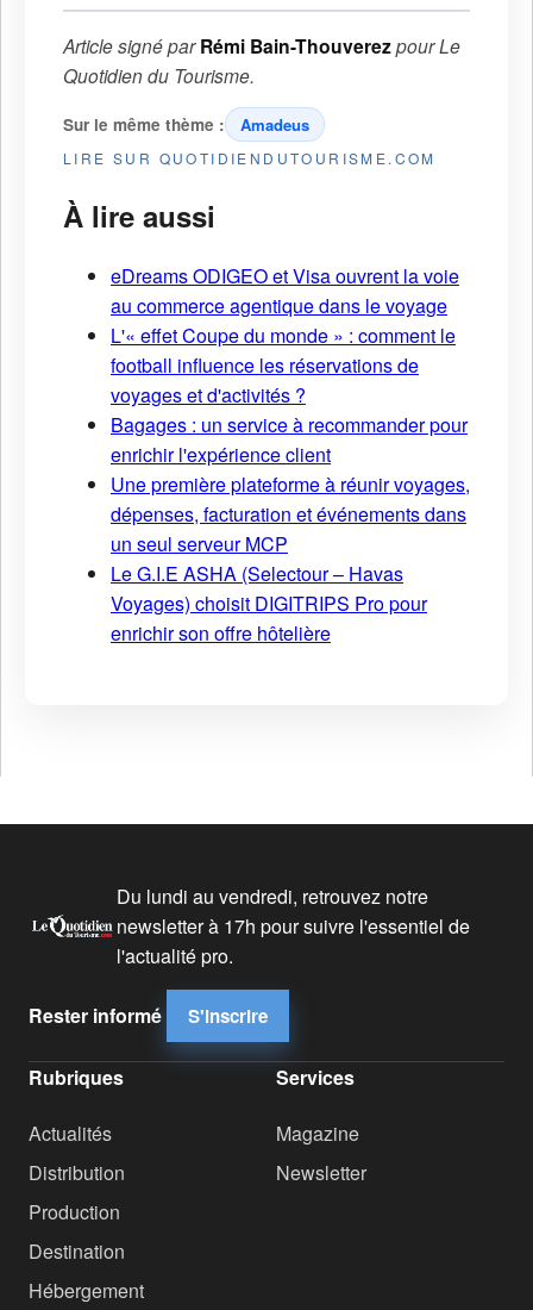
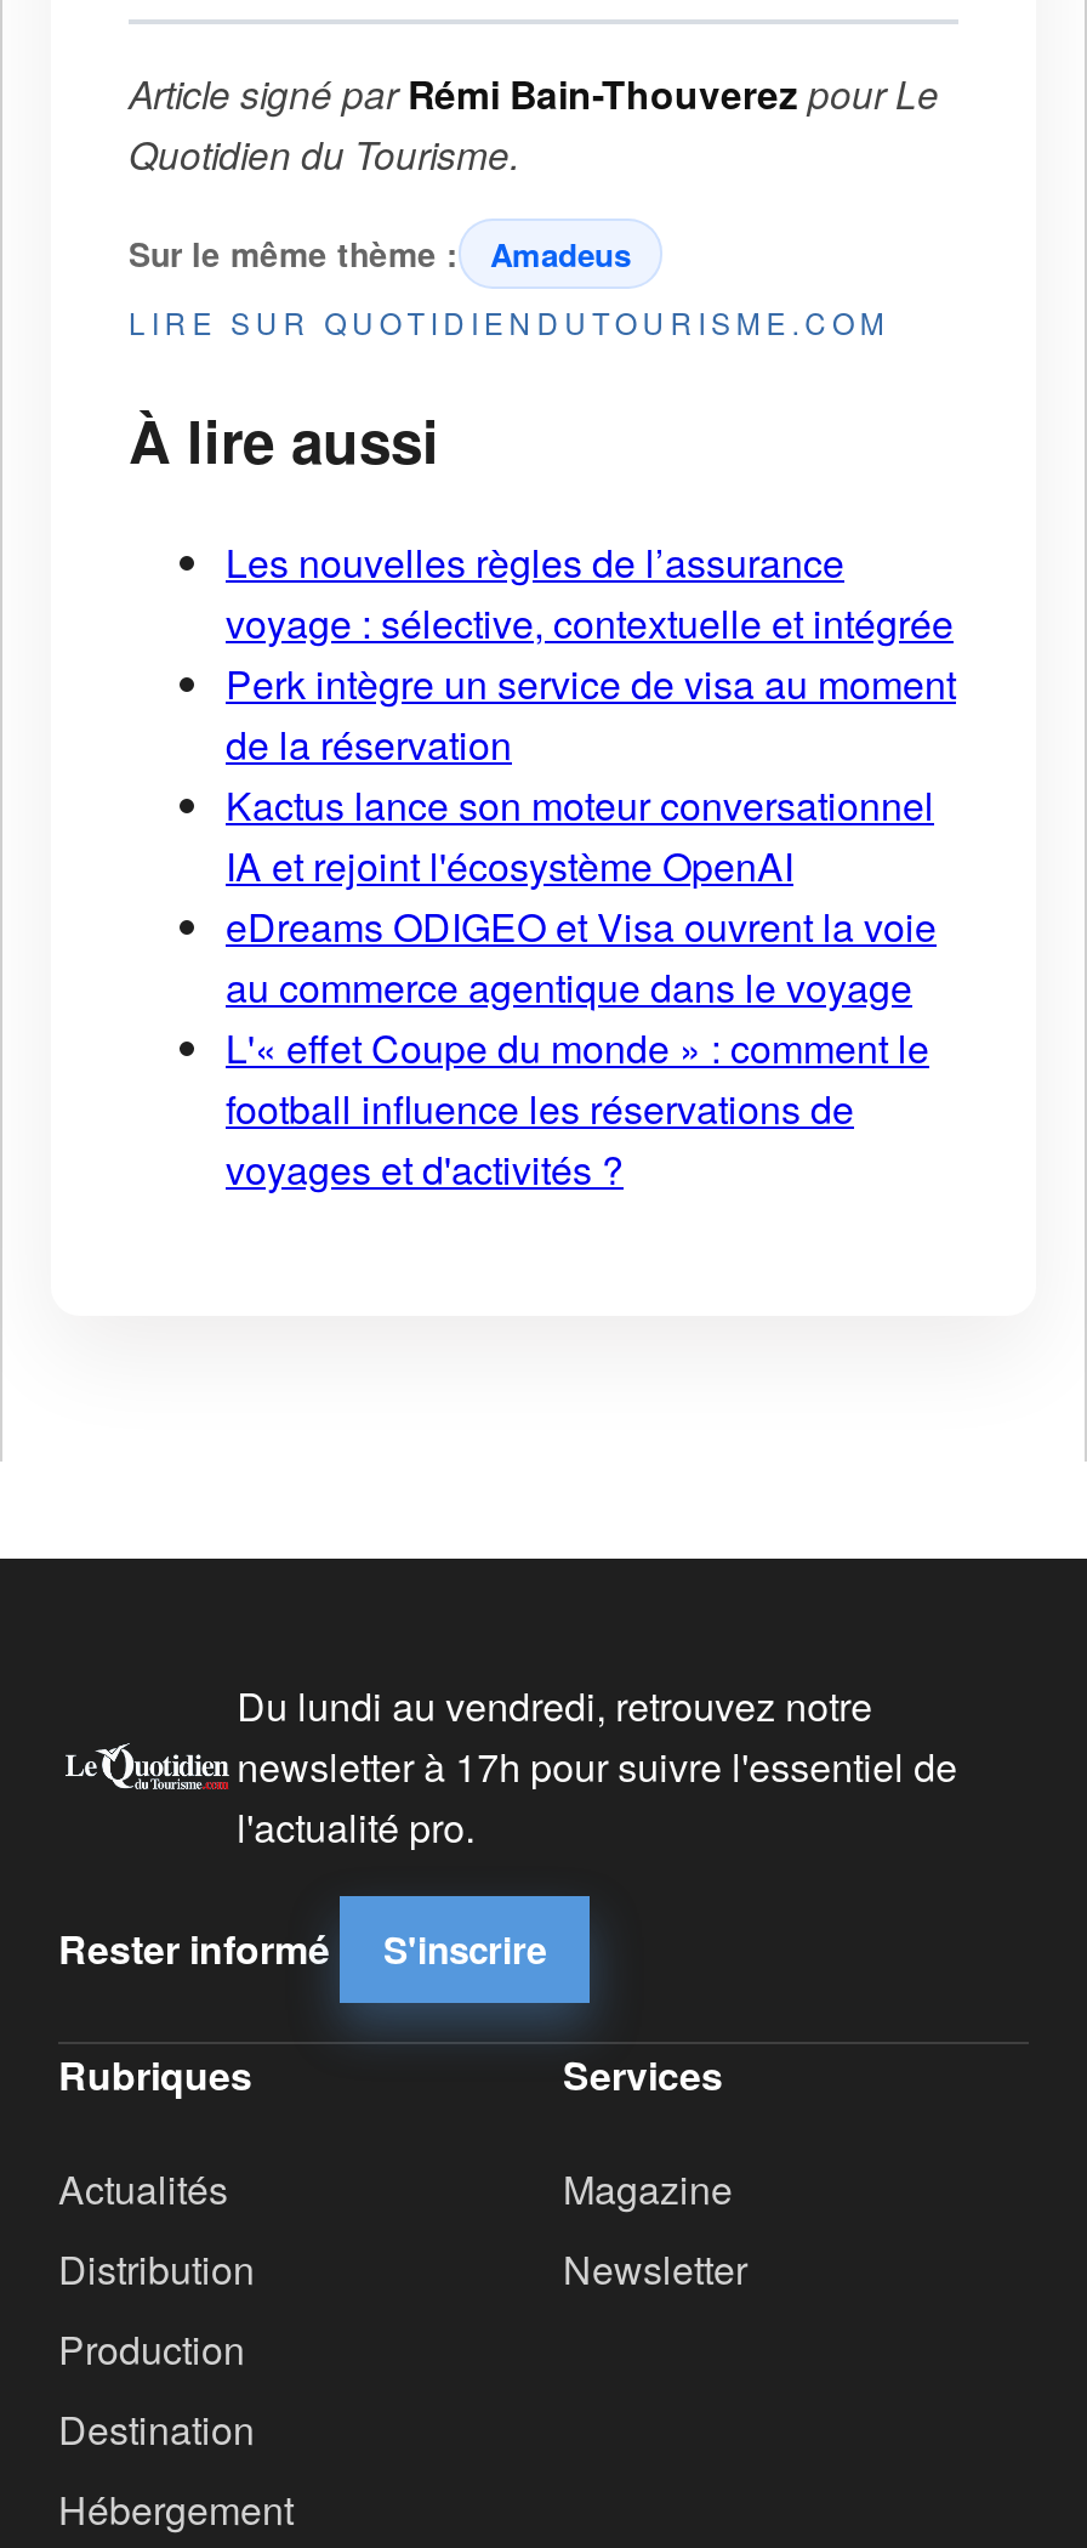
+ Les nouvelles règles de l’assurance
+ voyage : sélective, contextuelle et intégrée
+ Perk intègre un service de visa au moment
+ de la réservation
+ Kactus lance son moteur conversationnel
+ IA et rejoint l'écosystème OpenAI

moved down: eDreams ODIGEO et Visa ouvrent la voie | au commerce agentique dans le voyage | L'« effet Coupe du monde » : comment le | football influence les réservations de | voyages et d'activités ?

- Bagages : un service à recommander pour
- enrichir l'expérience client
- Une première plateforme à réunir voyages,
- dépenses, facturation et événements dans
- un seul serveur MCP
- Le G.I.E ASHA (Selectour – Havas
- Voyages) choisit DIGITRIPS Pro pour
- enrichir son offre hôtelière
